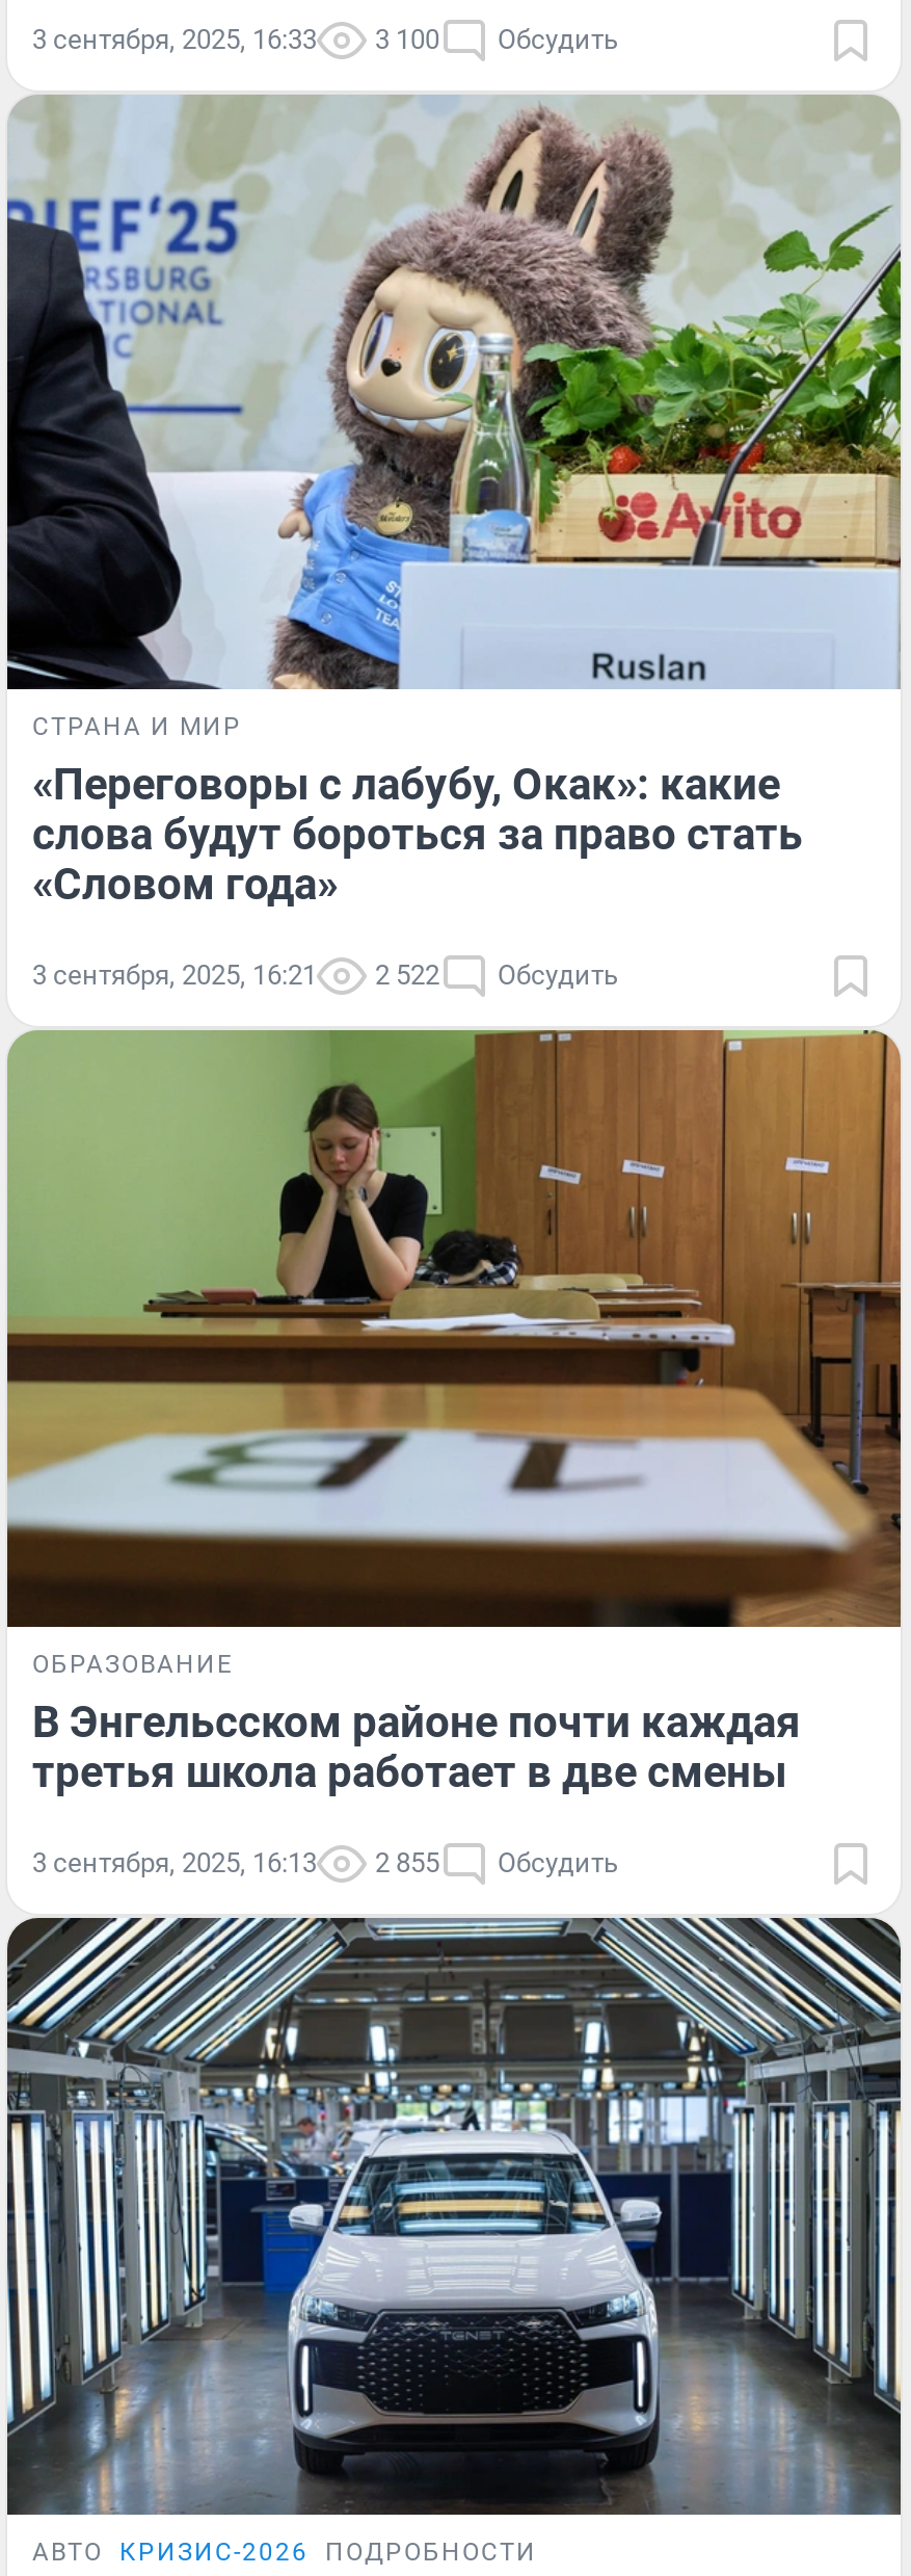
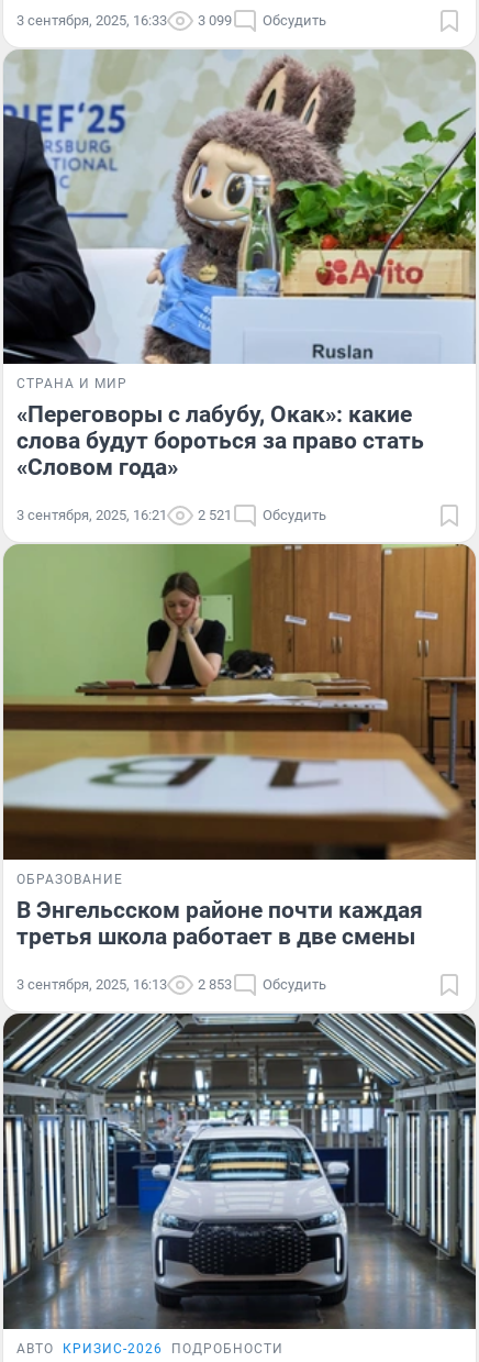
- 3 100
+ 3 099

- 2 522
+ 2 521

- 2 855
+ 2 853
